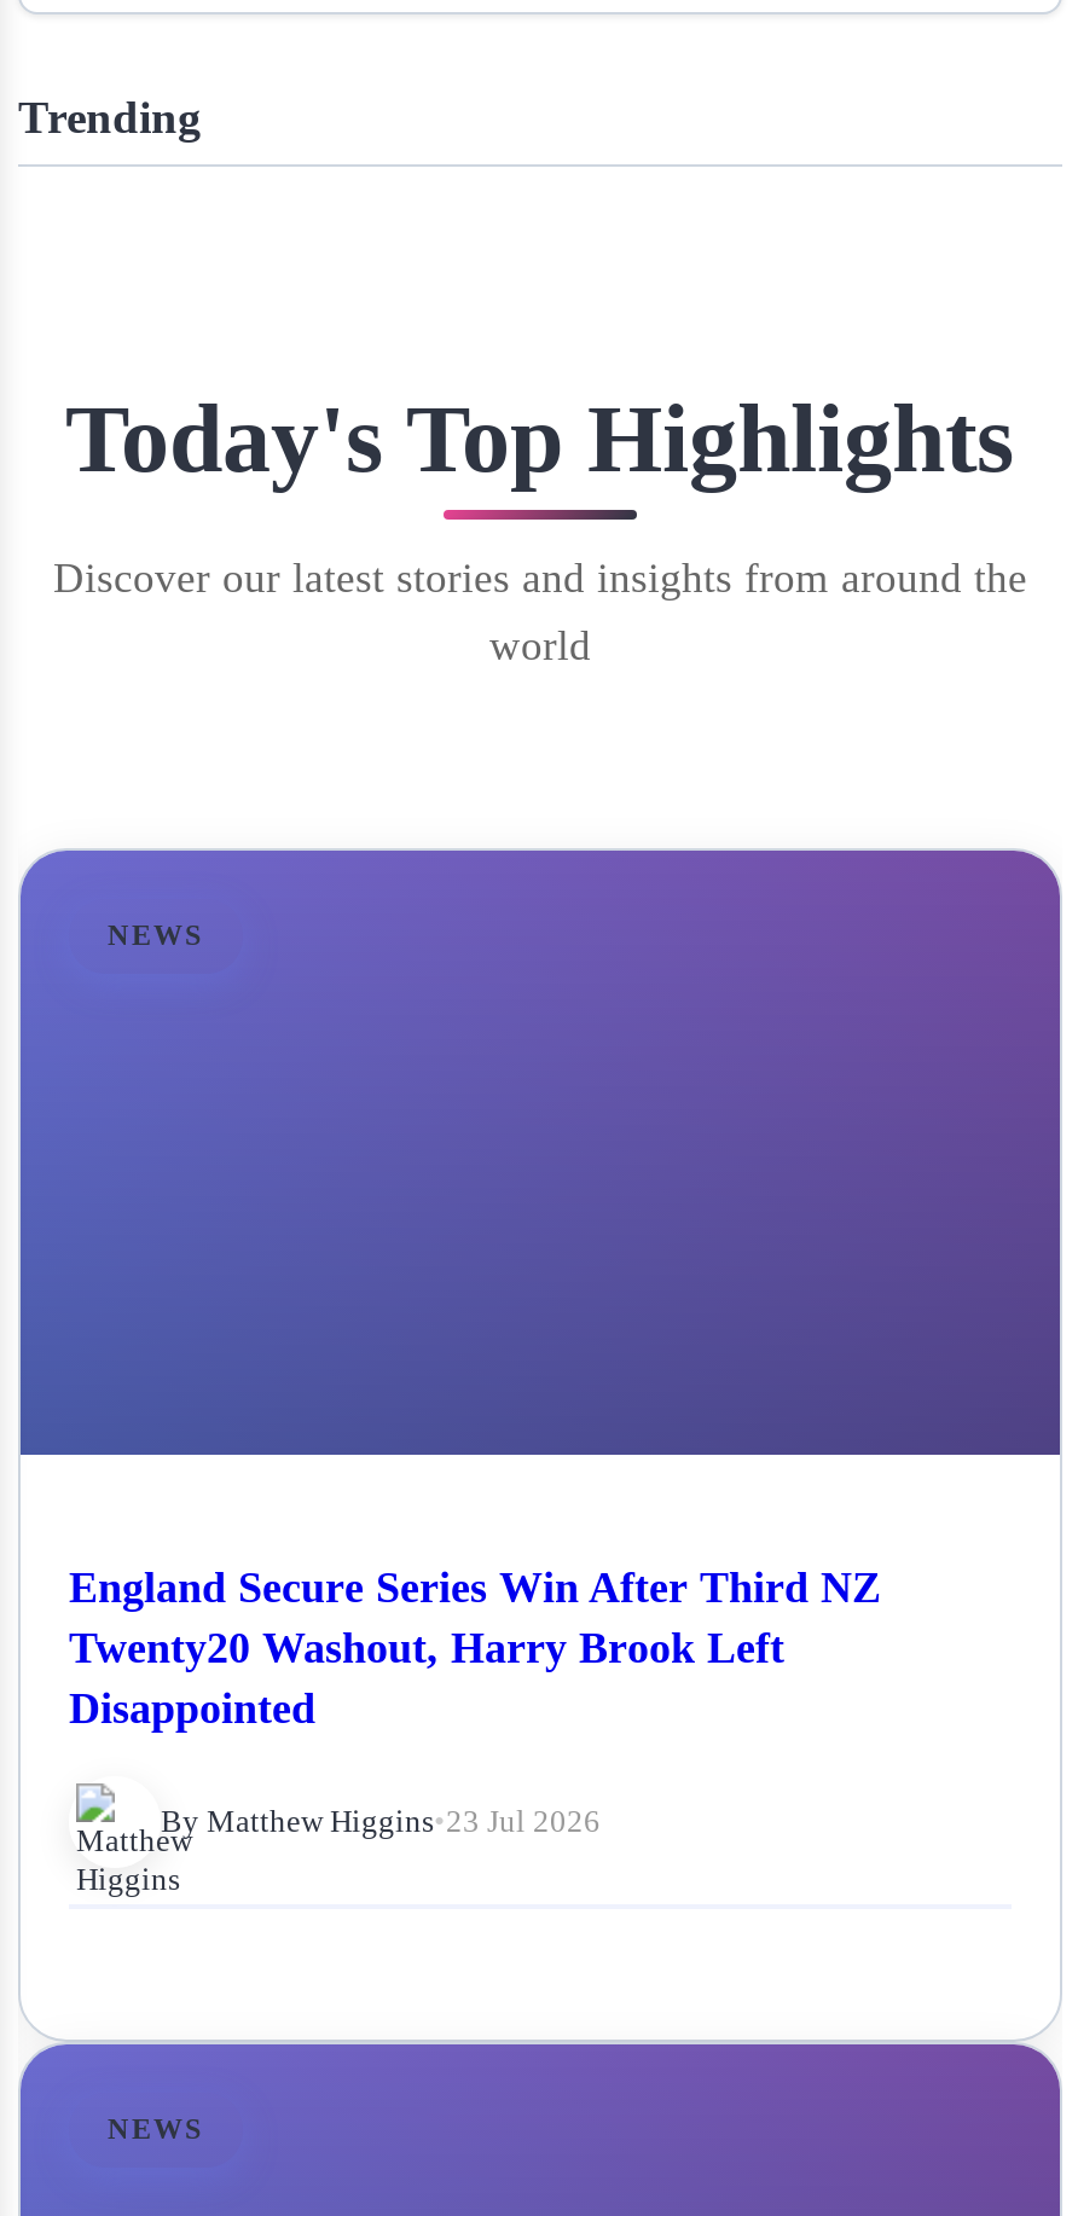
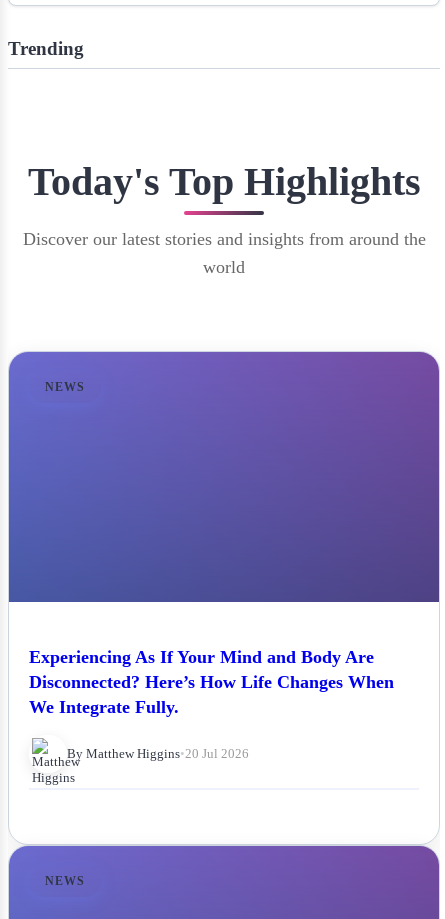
- England Secure Series Win After Third NZ
- Twenty20 Washout, Harry Brook Left
- Disappointed
+ Experiencing As If Your Mind and Body Are
+ Disconnected? Here’s How Life Changes When
+ We Integrate Fully.

- By Matthew Higgins • 23 Jul 2026
+ By Matthew Higgins • 20 Jul 2026
